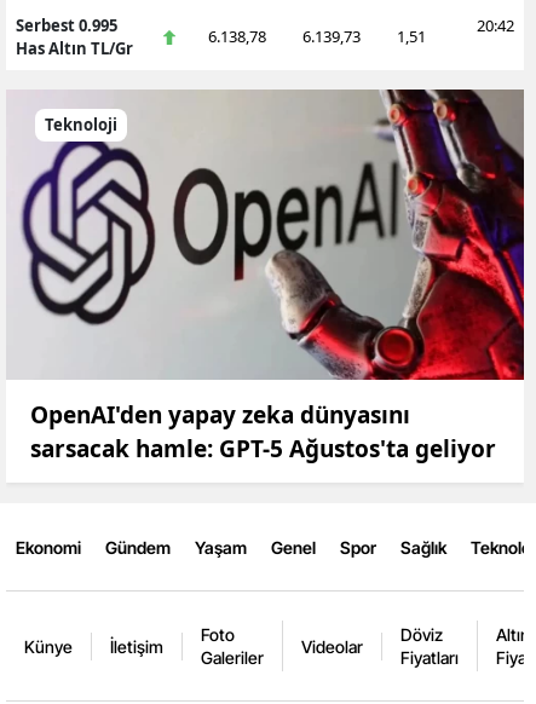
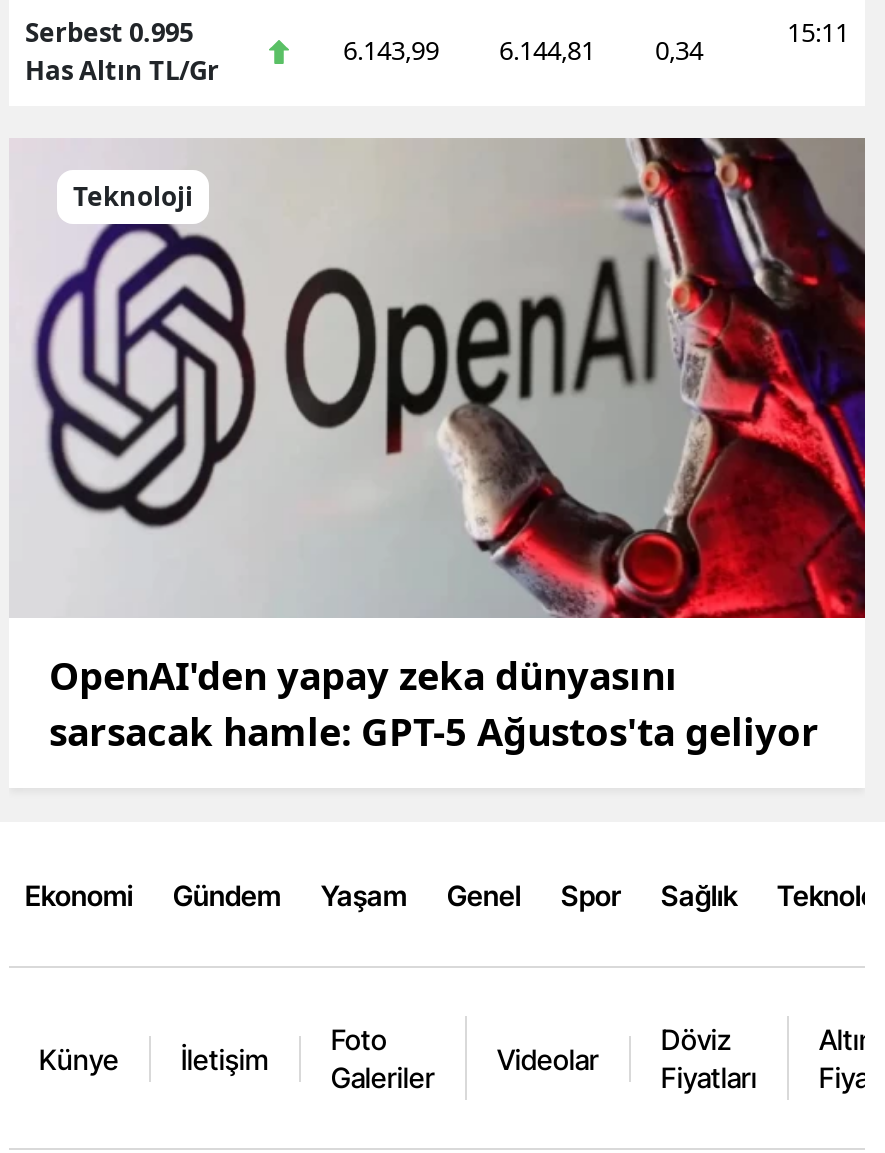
- 20:42
+ 15:11

- 6.138,78
+ 6.143,99

- 6.139,73
+ 6.144,81

- 1,51
+ 0,34
